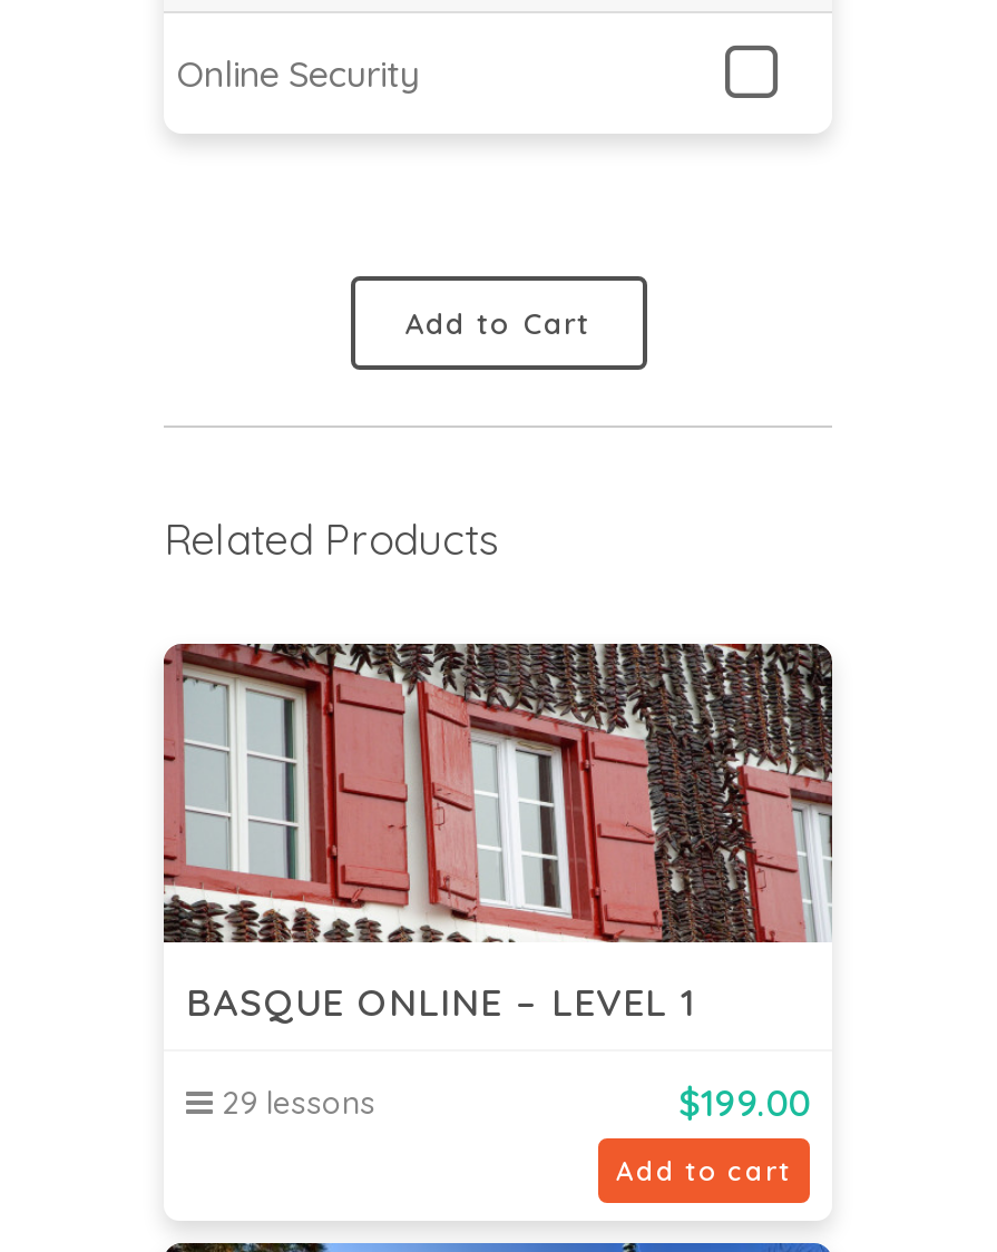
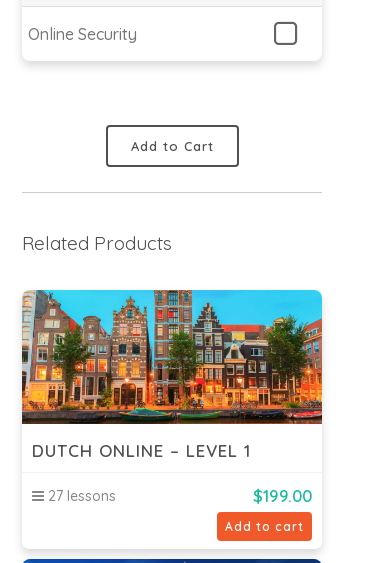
- [image]
- BASQUE ONLINE – LEVEL 1
+ [image]
+ DUTCH ONLINE – LEVEL 1

- 29 lessons
+ 27 lessons
